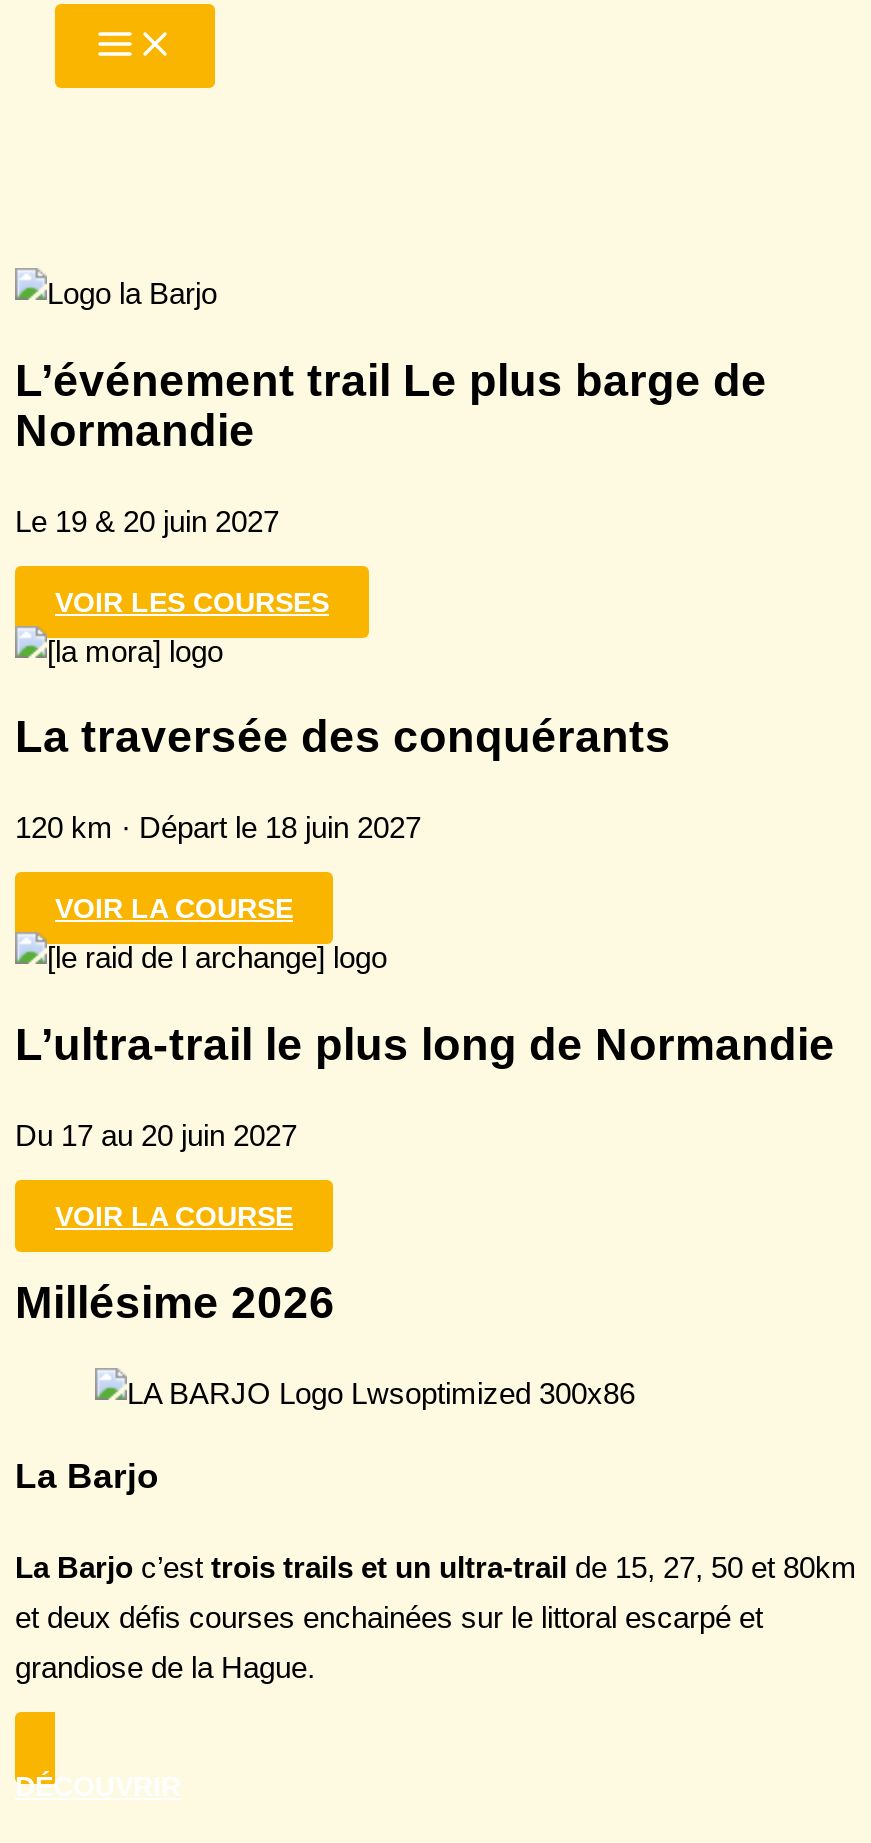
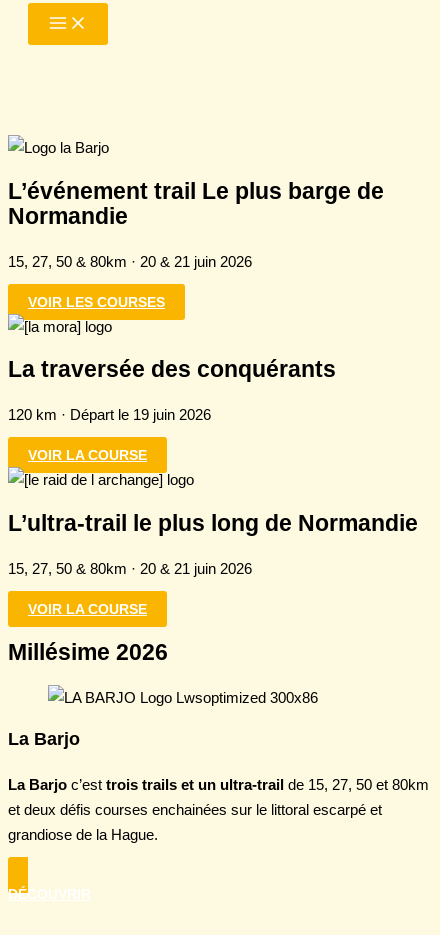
- Le 19 & 20 juin 2027
+ 15, 27, 50 & 80km · 20 & 21 juin 2026

- 120 km · Départ le 18 juin 2027
+ 120 km · Départ le 19 juin 2026

- Du 17 au 20 juin 2027
+ 15, 27, 50 & 80km · 20 & 21 juin 2026
